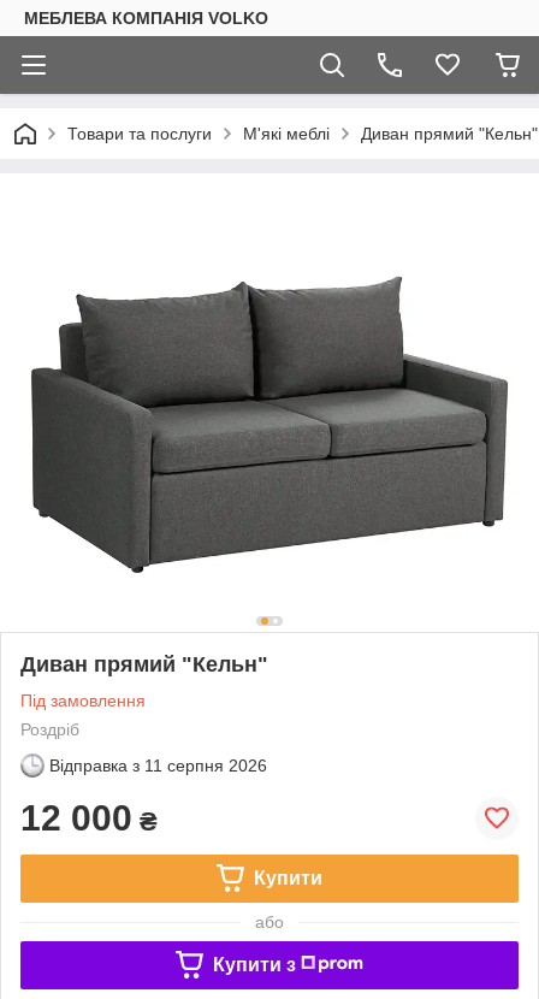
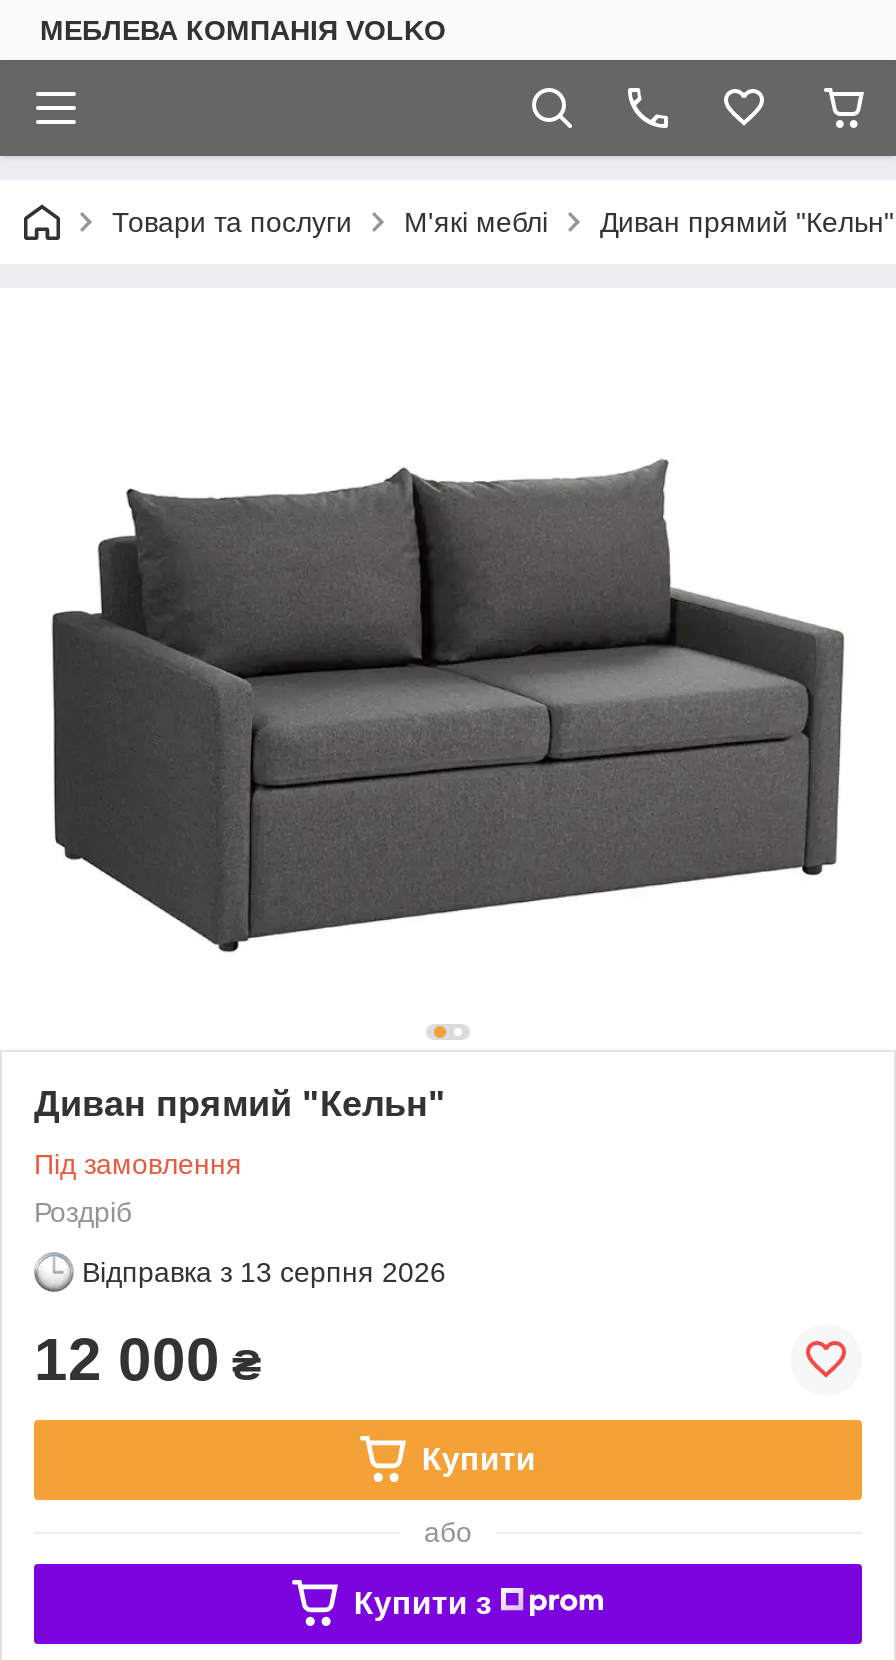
- Відправка з 11 серпня 2026
+ Відправка з 13 серпня 2026
